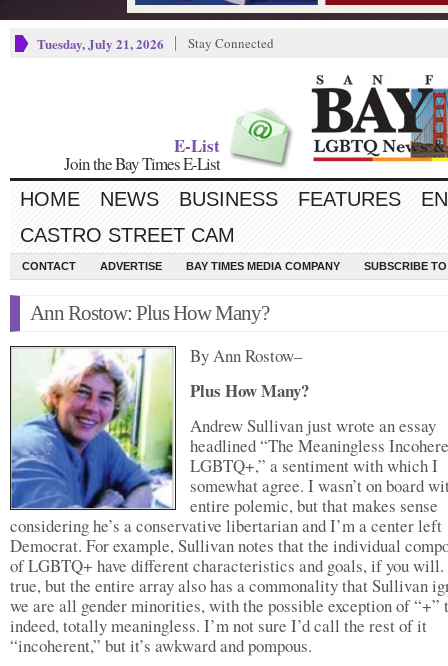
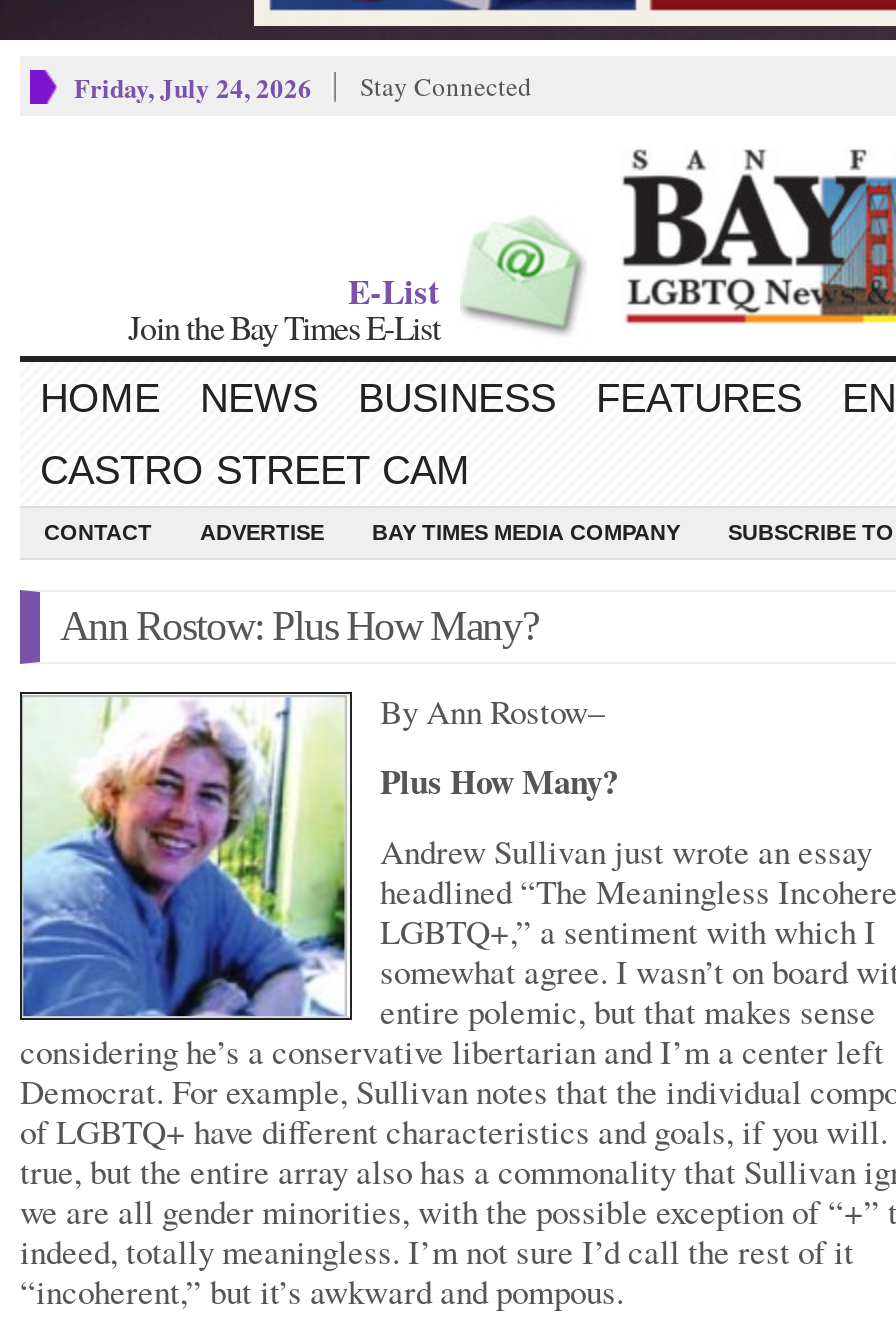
- Tuesday, July 21, 2026 Stay Connected
+ Friday, July 24, 2026 Stay Connected
